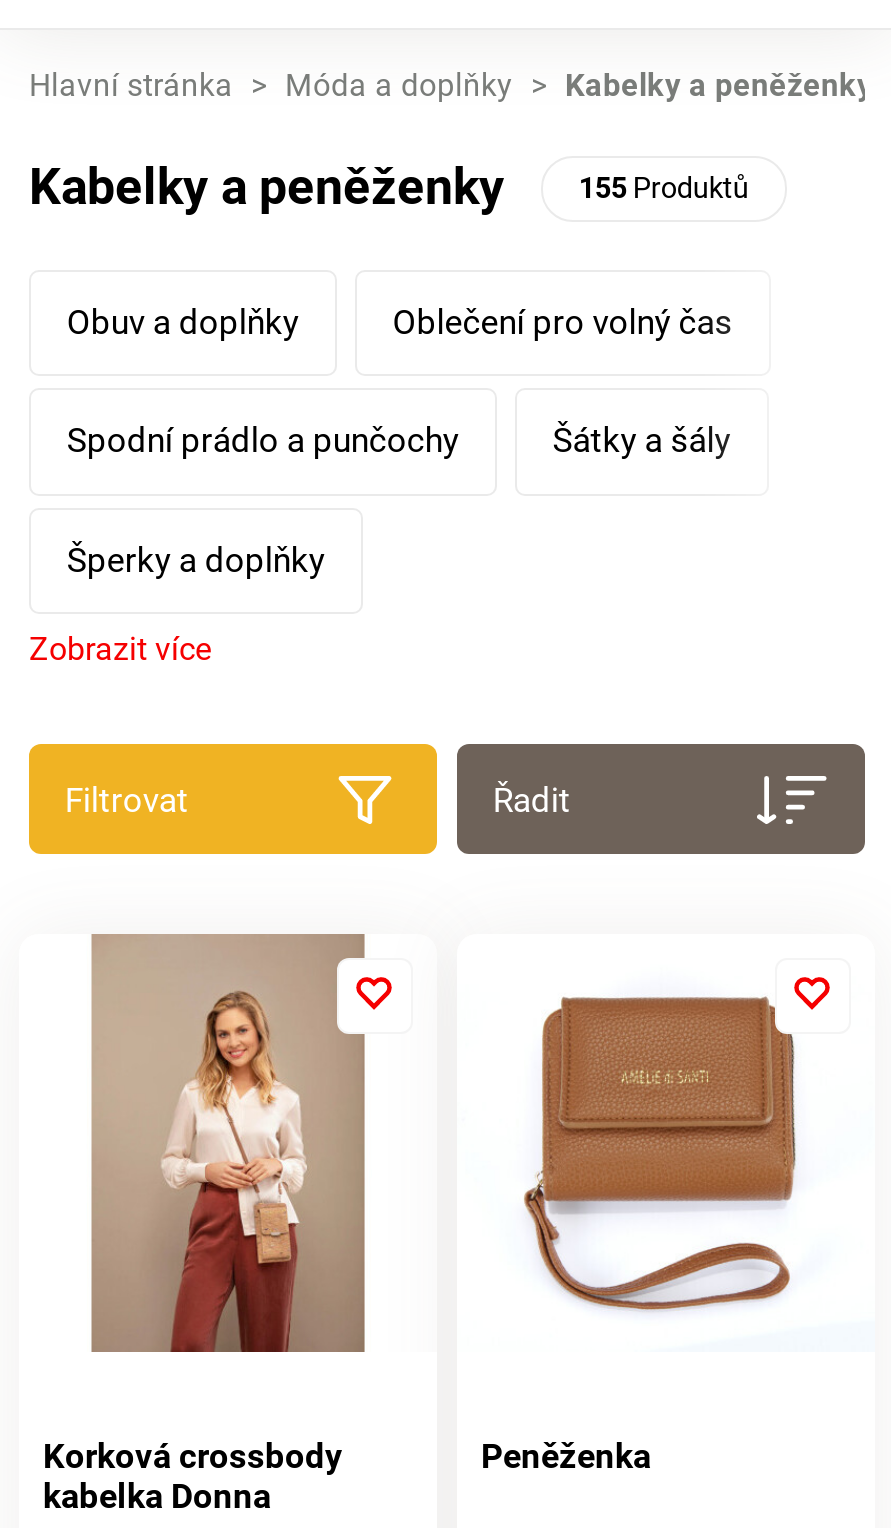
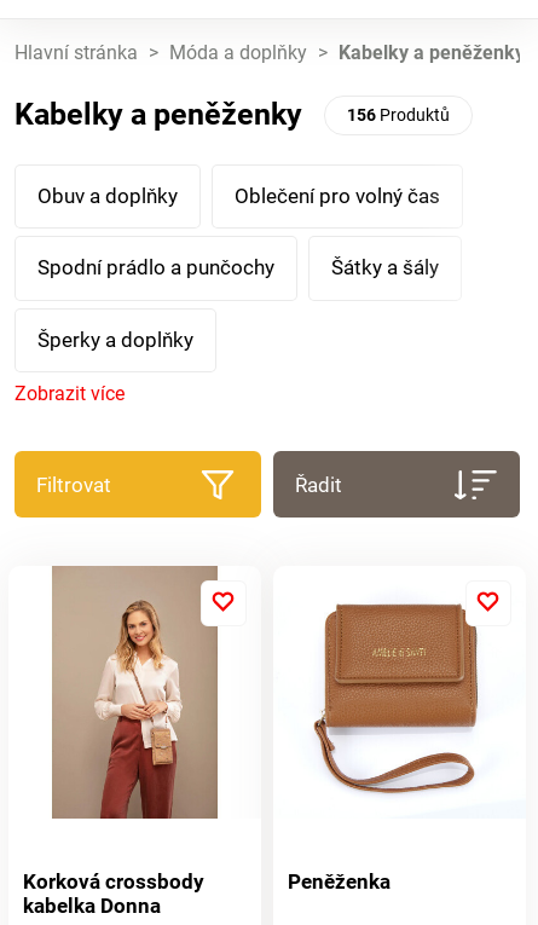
- 155 Produktů
+ 156 Produktů
